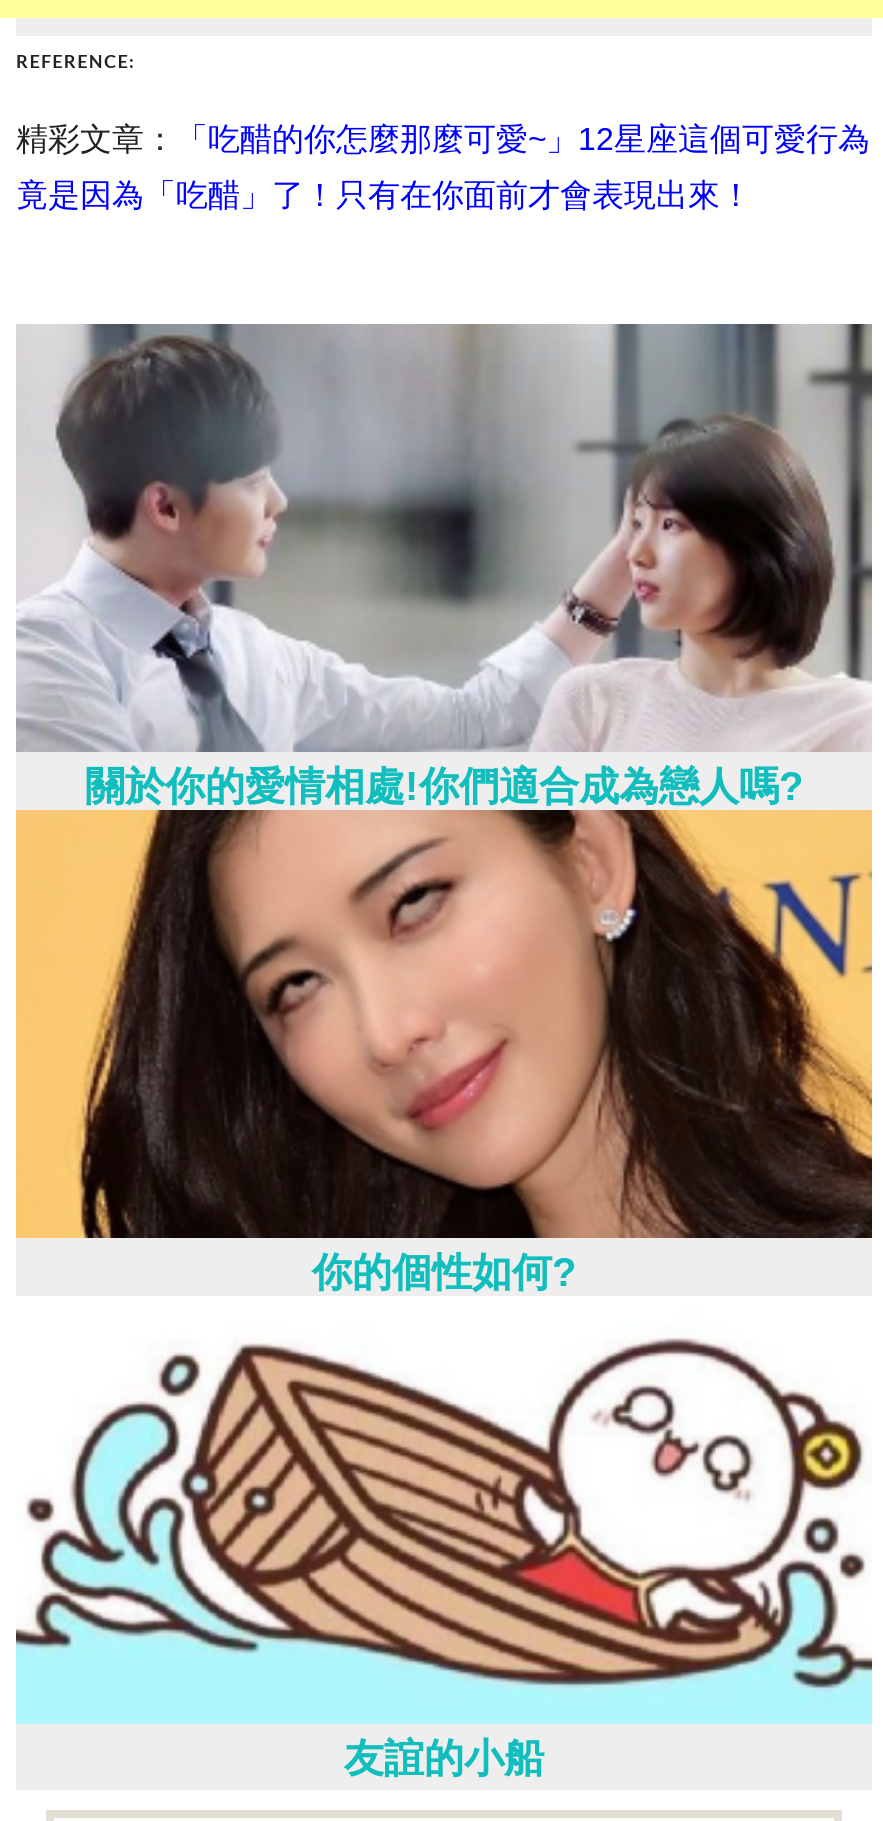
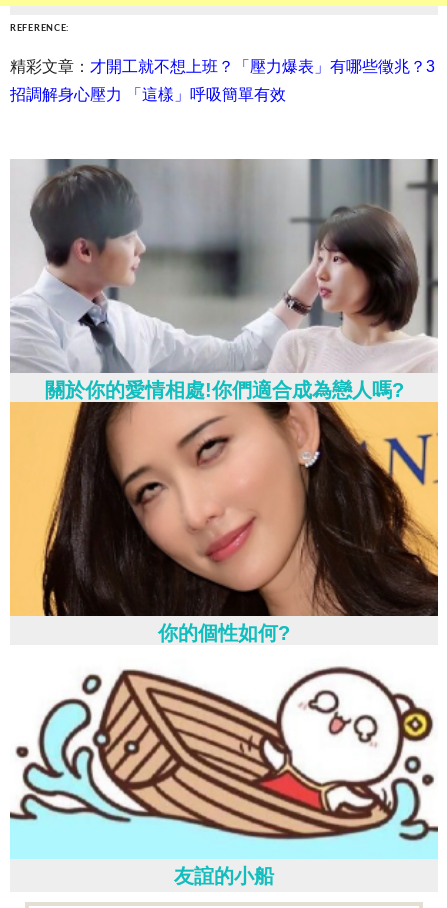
- 精彩文章：「吃醋的你怎麼那麼可愛~」12星座這個可愛行為
+ 精彩文章：才開工就不想上班？「壓力爆表」有哪些徵兆？3

- 竟是因為「吃醋」了！只有在你面前才會表現出來！
+ 招調解身心壓力 「這樣」呼吸簡單有效
